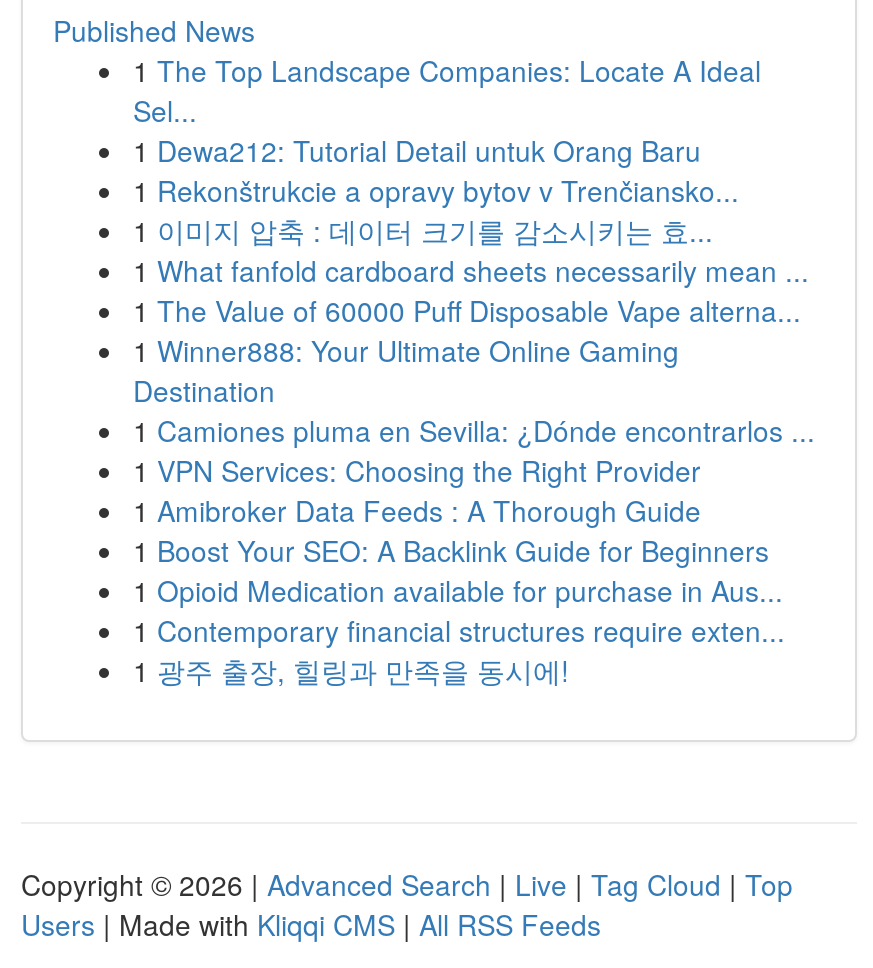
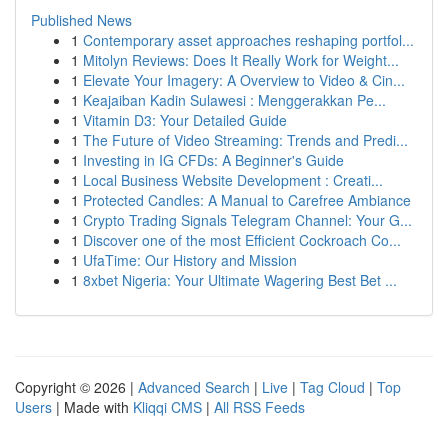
- 1 The Top Landscape Companies: Locate A Ideal
- Sel...
- 1 Dewa212: Tutorial Detail untuk Orang Baru
- 1 Rekonštrukcie a opravy bytov v Trenčiansko...
- 1 이미지 압축 : 데이터 크기를 감소시키는 효...
- 1 What fanfold cardboard sheets necessarily mean ...
- 1 The Value of 60000 Puff Disposable Vape alterna...
- 1 Winner888: Your Ultimate Online Gaming
- Destination
- 1 Camiones pluma en Sevilla: ¿Dónde encontrarlos ...
- 1 VPN Services: Choosing the Right Provider
- 1 Amibroker Data Feeds : A Thorough Guide
- 1 Boost Your SEO: A Backlink Guide for Beginners
- 1 Opioid Medication available for purchase in Aus...
- 1 Contemporary financial structures require exten...
- 1 광주 출장, 힐링과 만족을 동시에!
+ 1 Contemporary asset approaches reshaping portfol...
+ 1 Mitolyn Reviews: Does It Really Work for Weight...
+ 1 Elevate Your Imagery: A Overview to Video & Cin...
+ 1 Keajaiban Kadin Sulawesi : Menggerakkan Pe...
+ 1 Vitamin D3: Your Detailed Guide
+ 1 The Future of Video Streaming: Trends and Predi...
+ 1 Investing in IG CFDs: A Beginner's Guide
+ 1 Local Business Website Development : Creati...
+ 1 Protected Candles: A Manual to Carefree Ambiance
+ 1 Crypto Trading Signals Telegram Channel: Your G...
+ 1 Discover one of the most Efficient Cockroach Co...
+ 1 UfaTime: Our History and Mission
+ 1 8xbet Nigeria: Your Ultimate Wagering Best Bet ...
